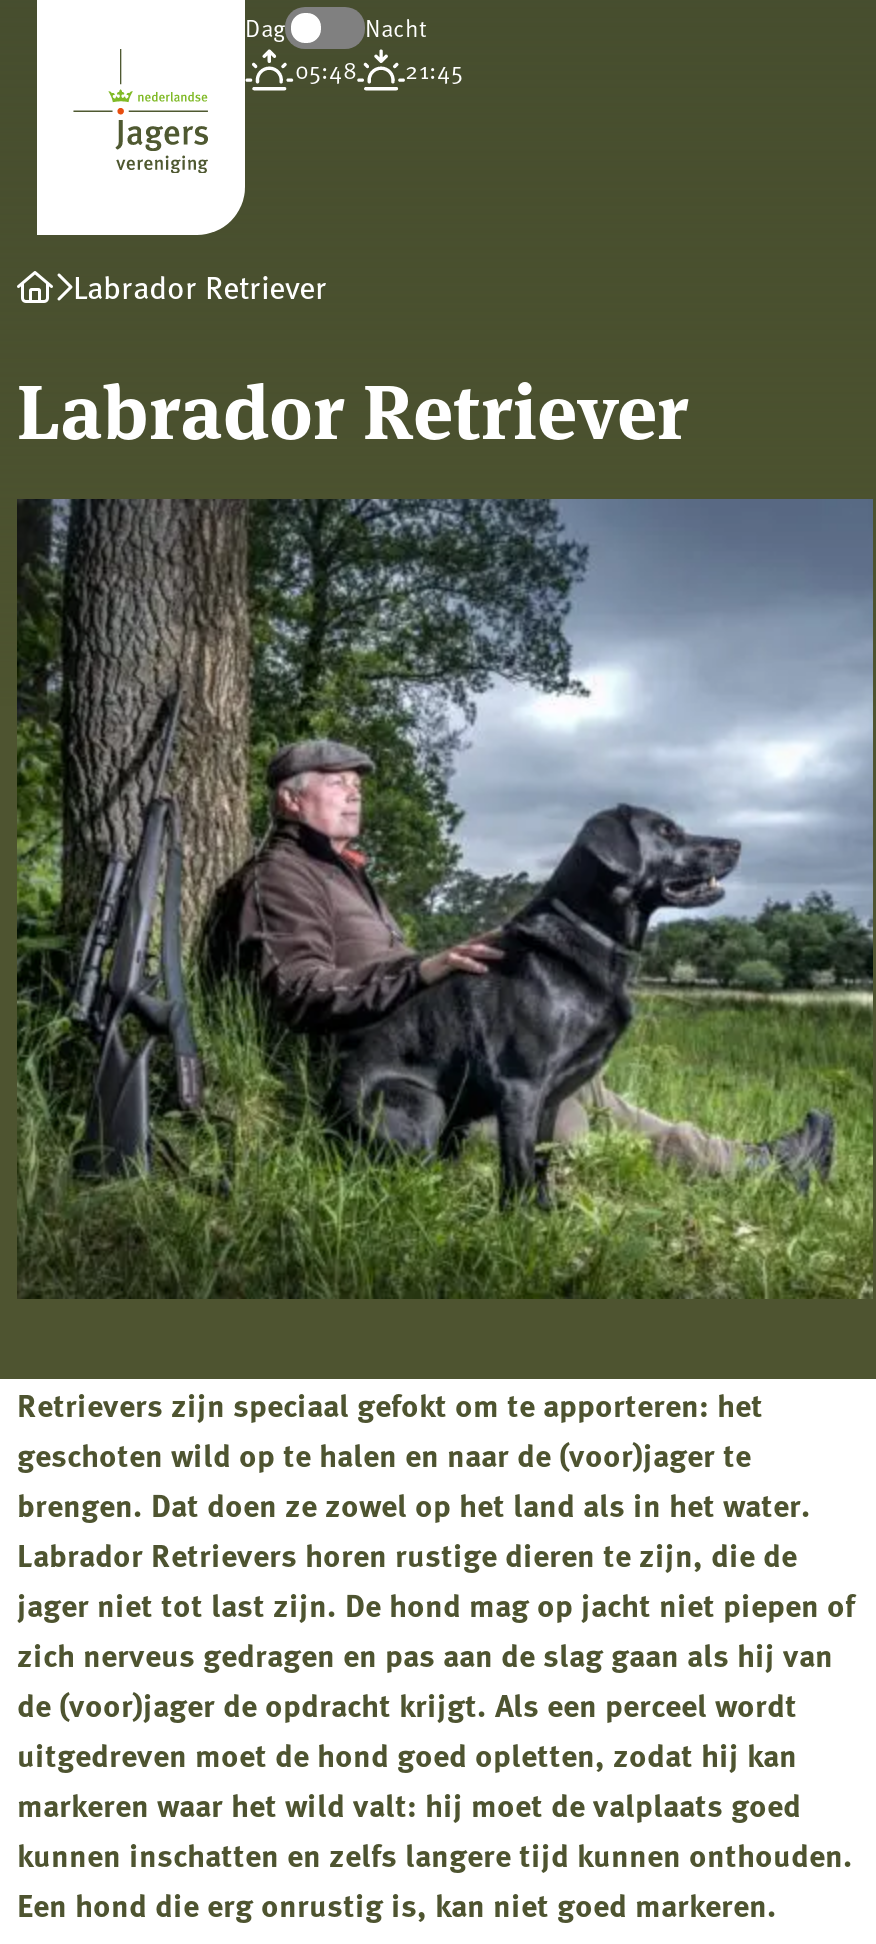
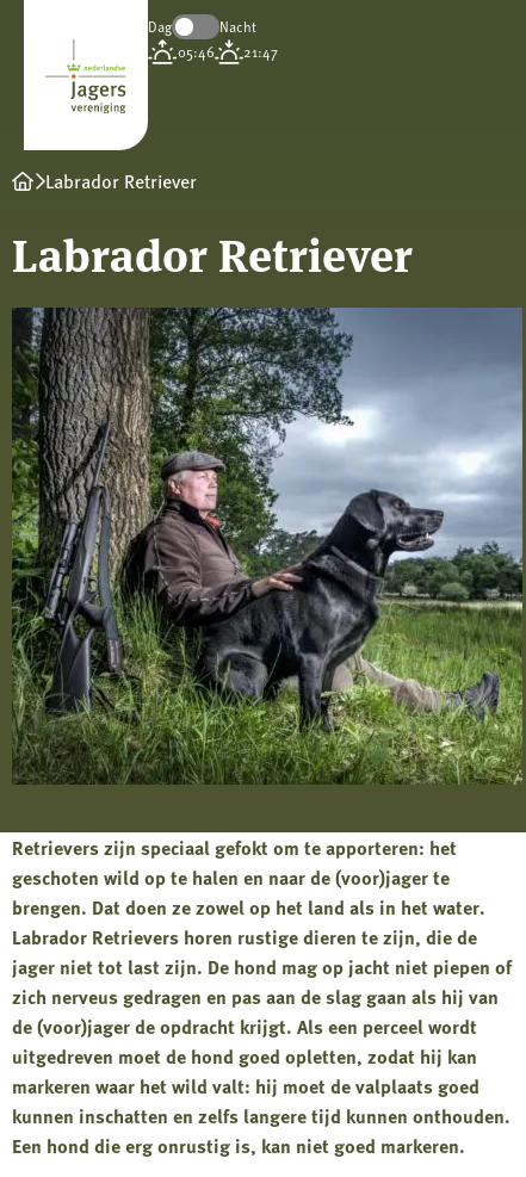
- 05:48
+ 05:46

- 21:45
+ 21:47
